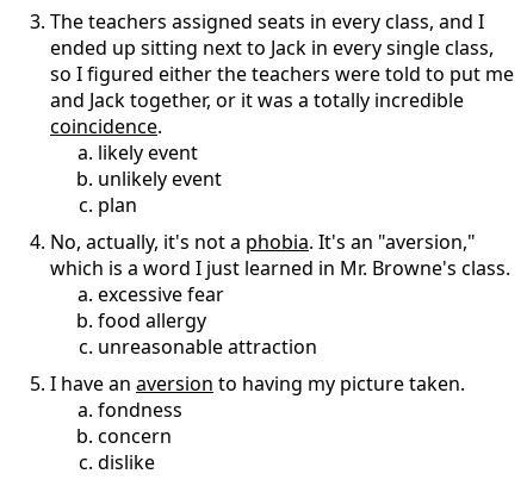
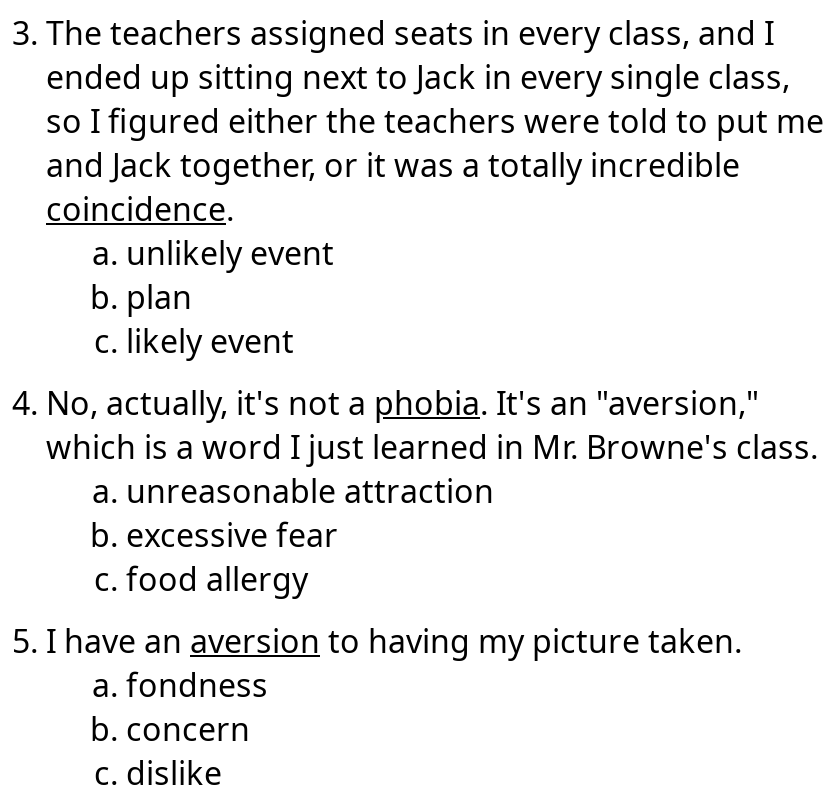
moved down: likely event

moved up: unlikely event | plan

moved down: excessive fear | food allergy

moved up: unreasonable attraction
